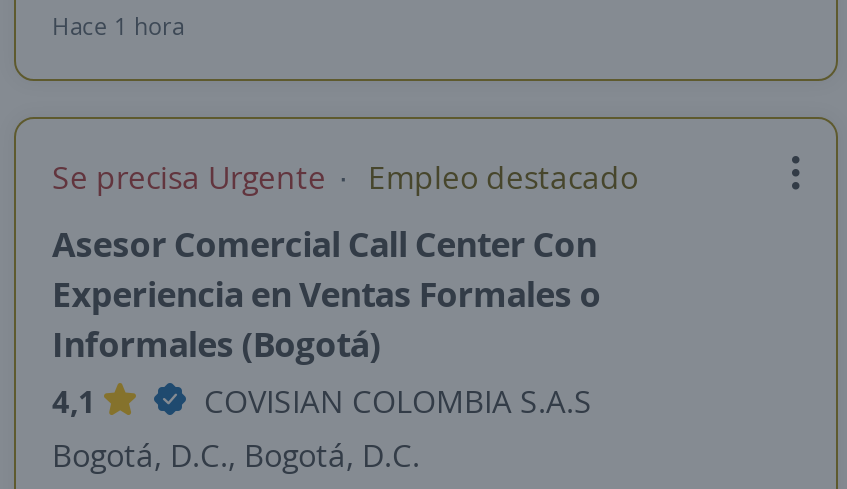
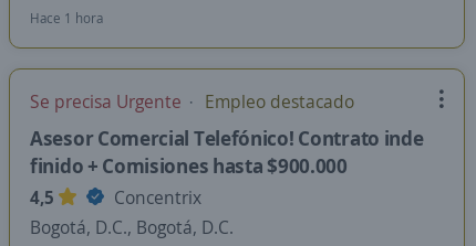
- Asesor Comercial Call Center Con
- Experiencia en Ventas Formales o
- Informales (Bogotá)
- 4,1
- COVISIAN COLOMBIA S.A.S
+ Asesor Comercial Telefónico! Contrato inde
+ finido + Comisiones hasta $900.000
+ 4,5
+ Concentrix
